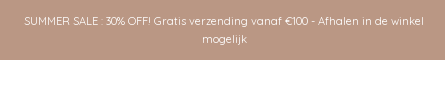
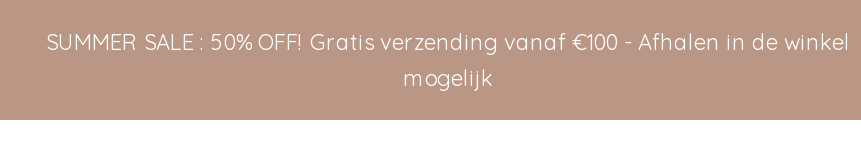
- SUMMER SALE : 30% OFF! Gratis verzending vanaf €100 - Afhalen in de winkel
+ SUMMER SALE : 50% OFF! Gratis verzending vanaf €100 - Afhalen in de winkel
